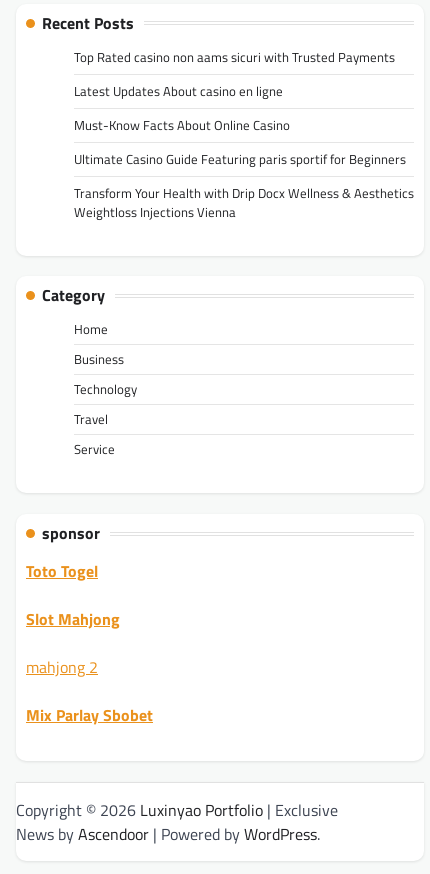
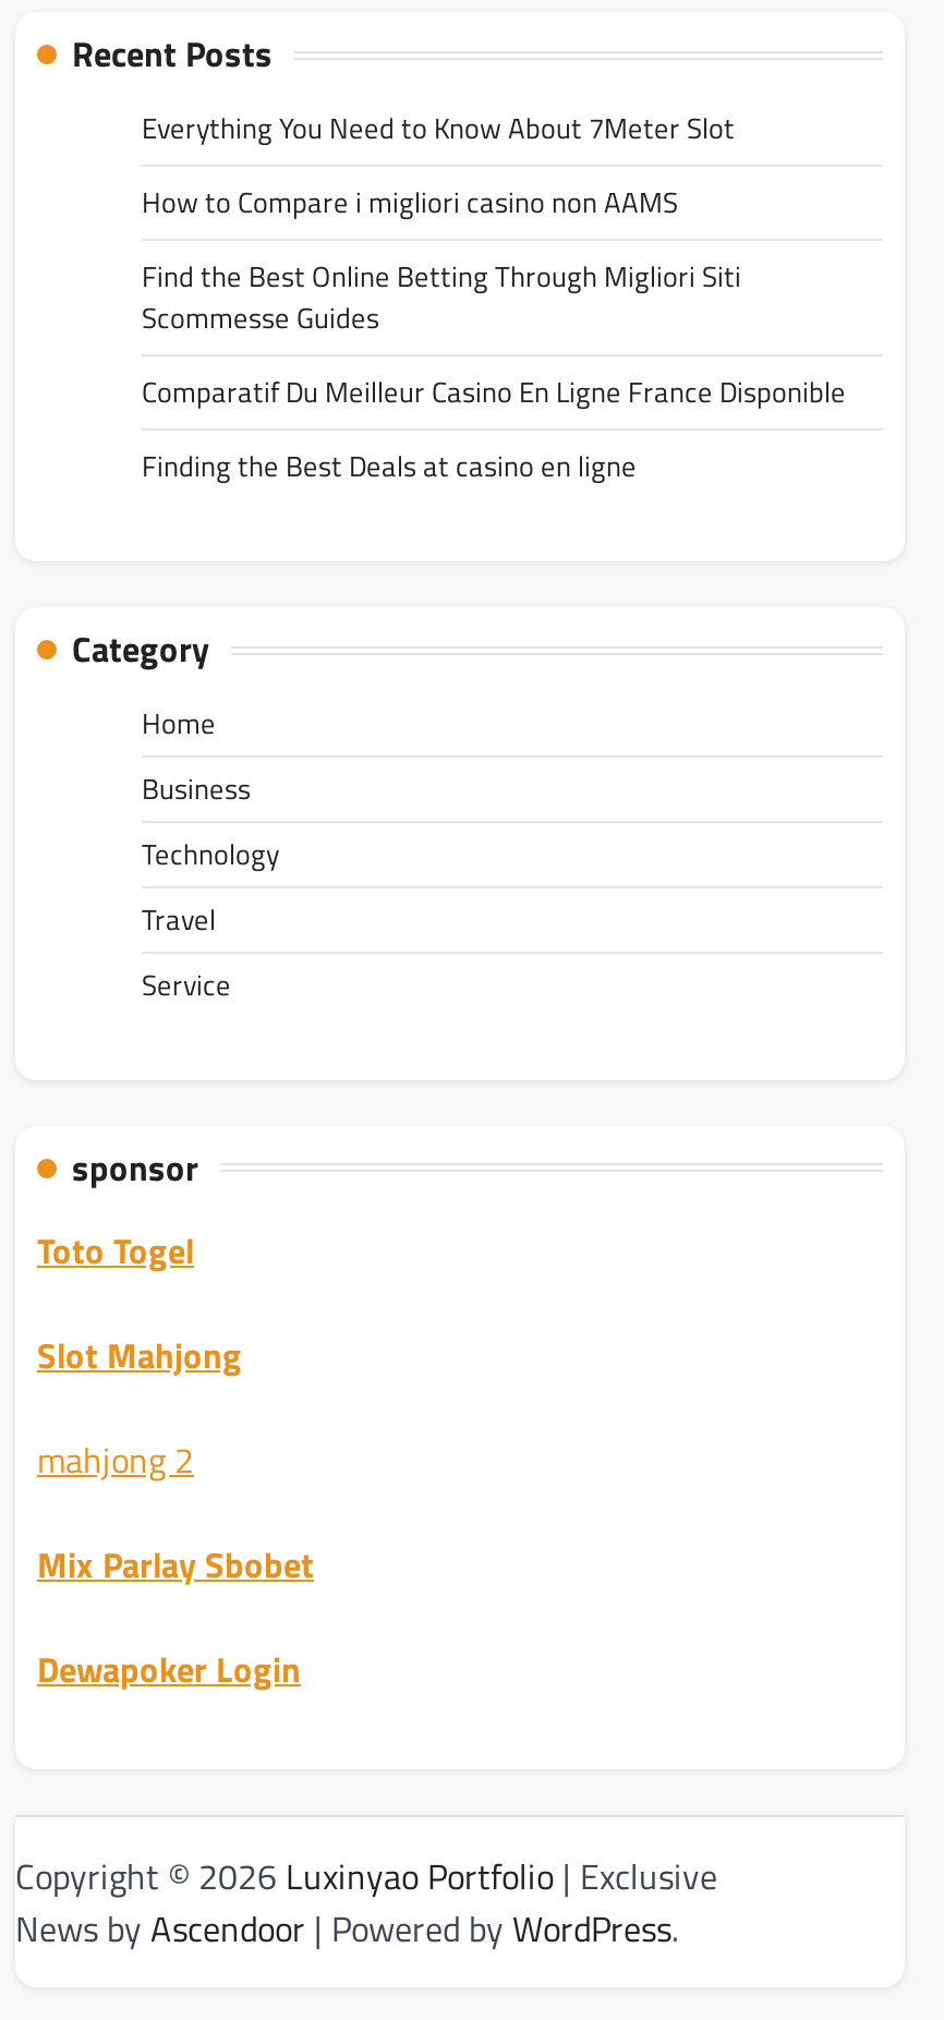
- Top Rated casino non aams sicuri with Trusted Payments
+ Everything You Need to Know About 7Meter Slot

- Latest Updates About casino en ligne
+ How to Compare i migliori casino non AAMS

- Must-Know Facts About Online Casino
+ Find the Best Online Betting Through Migliori Siti
+ Scommesse Guides

- Ultimate Casino Guide Featuring paris sportif for Beginners
+ Comparatif Du Meilleur Casino En Ligne France Disponible

- Transform Your Health with Drip Docx Wellness & Aesthetics
- Weightloss Injections Vienna
+ Finding the Best Deals at casino en ligne

+ Dewapoker Login
